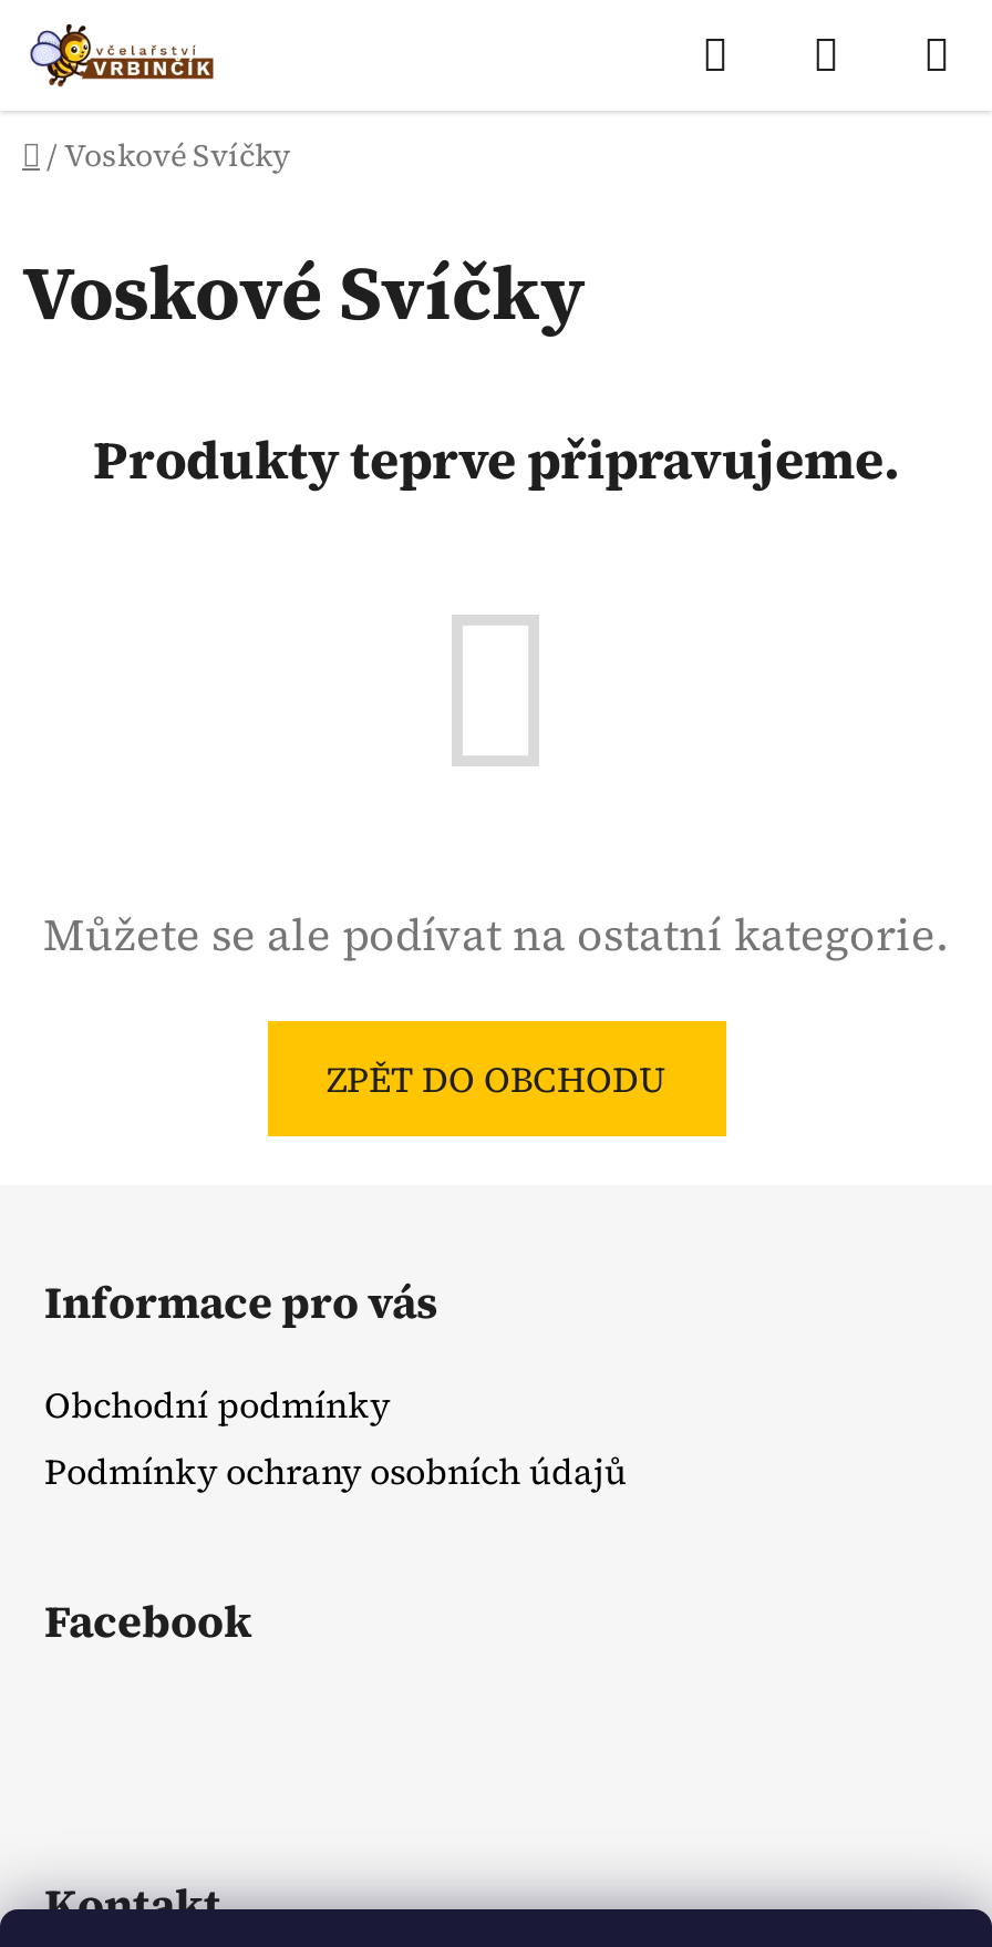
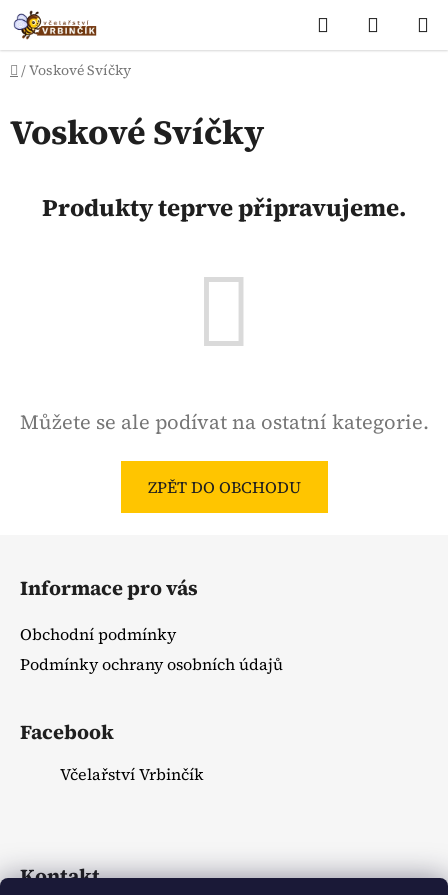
+ Včelařství Vrbinčík
